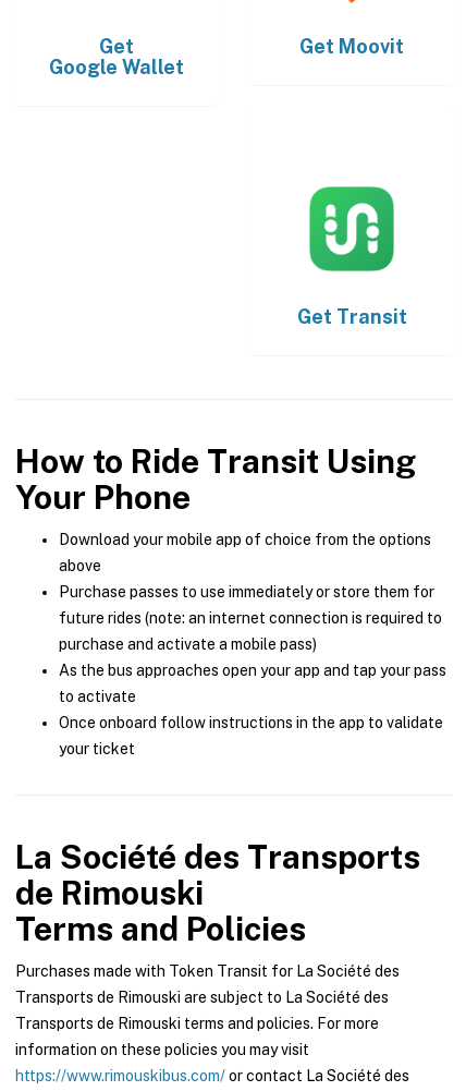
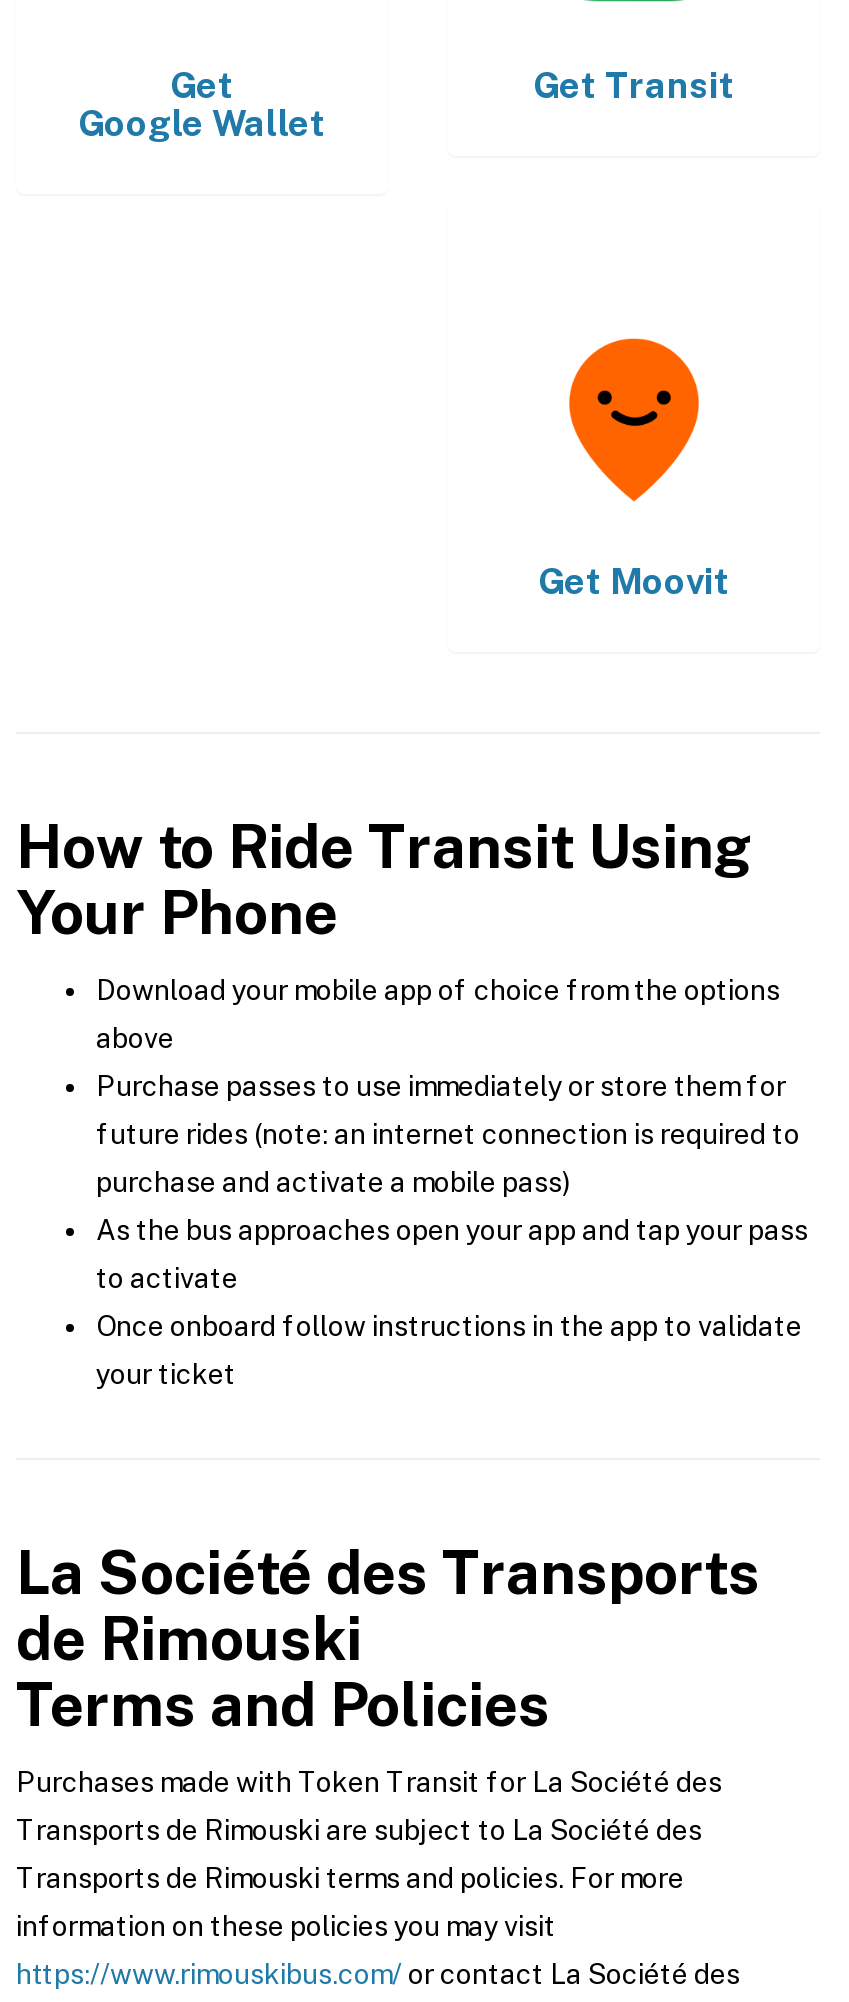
moved down: Get Moovit

- [image]
+ [image]

moved up: Get Transit
